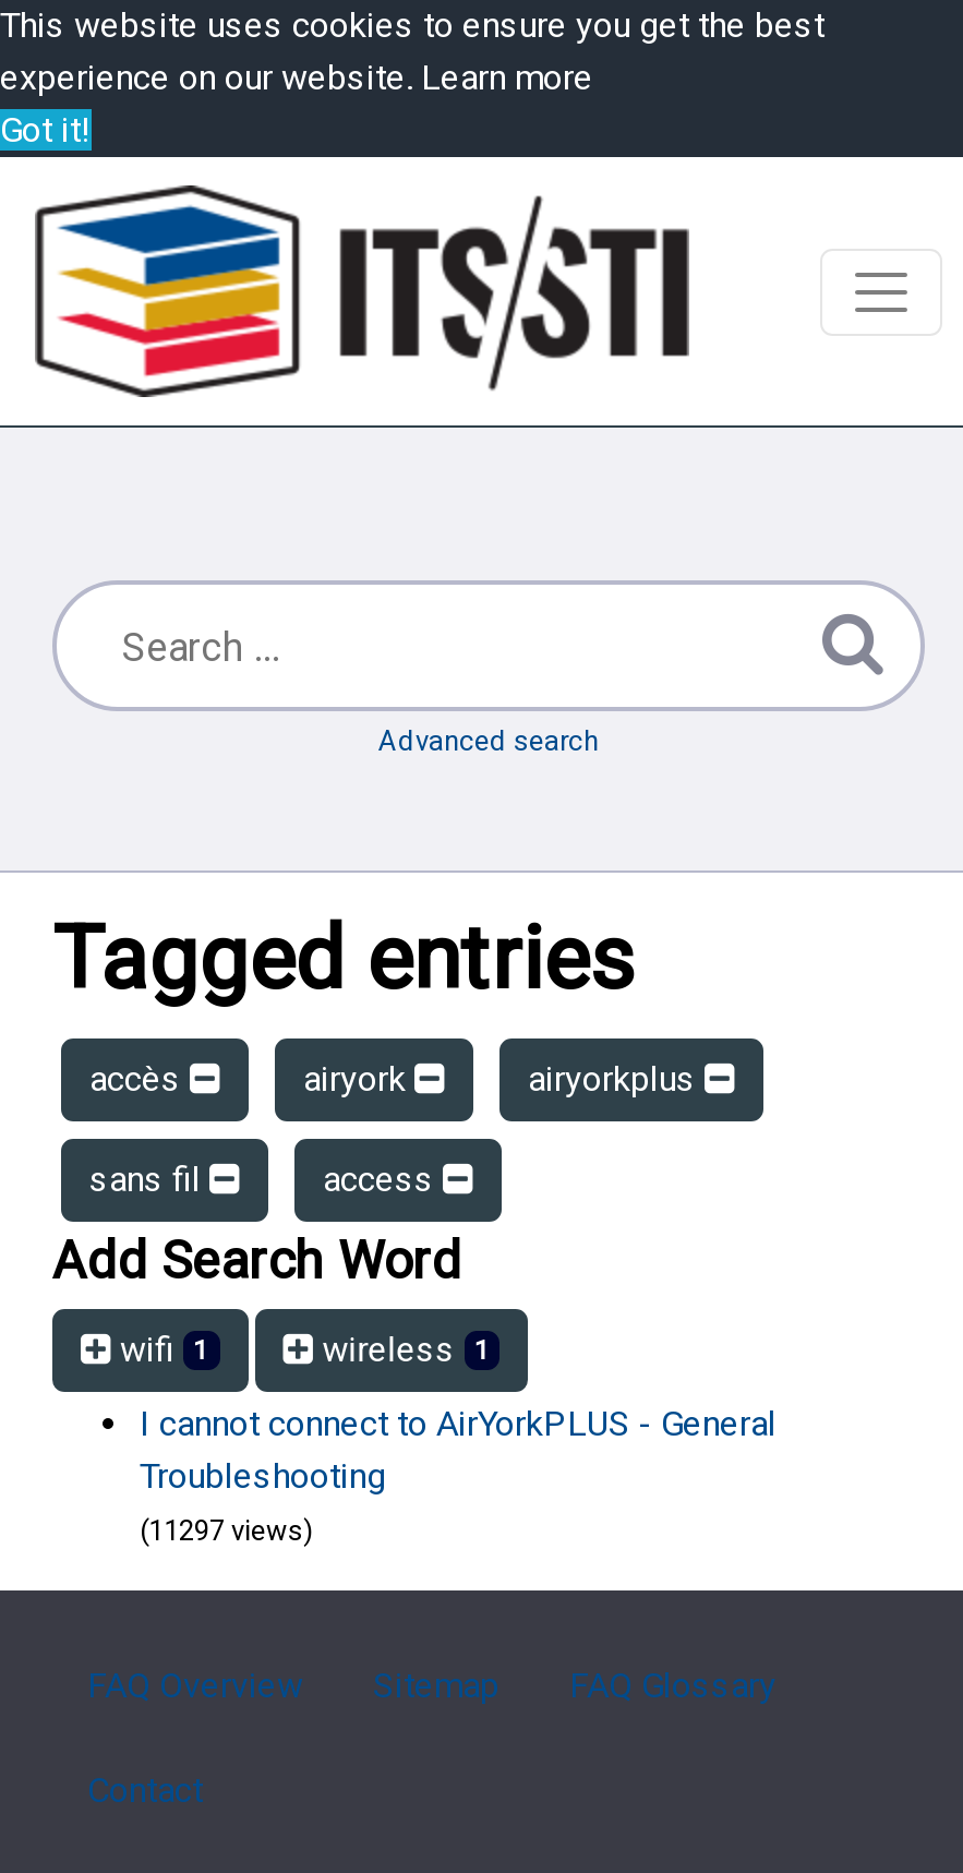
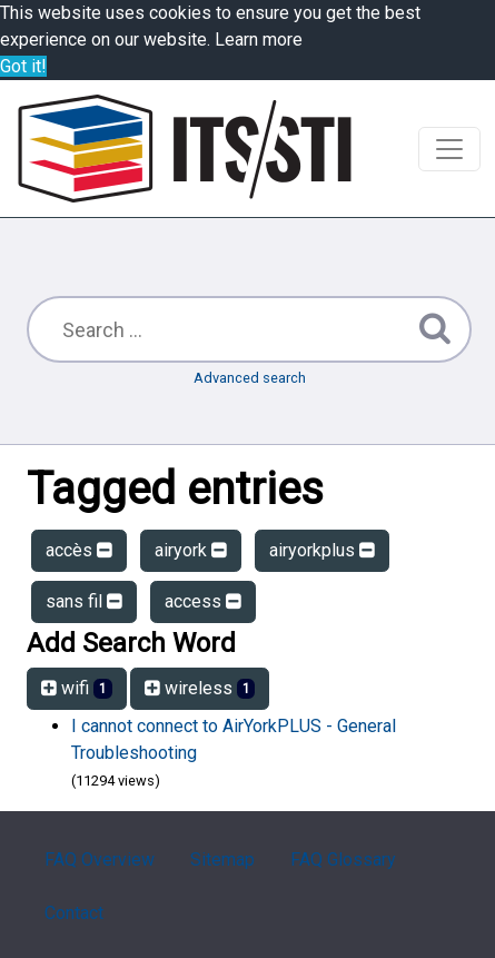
- (11297 views)
+ (11294 views)
